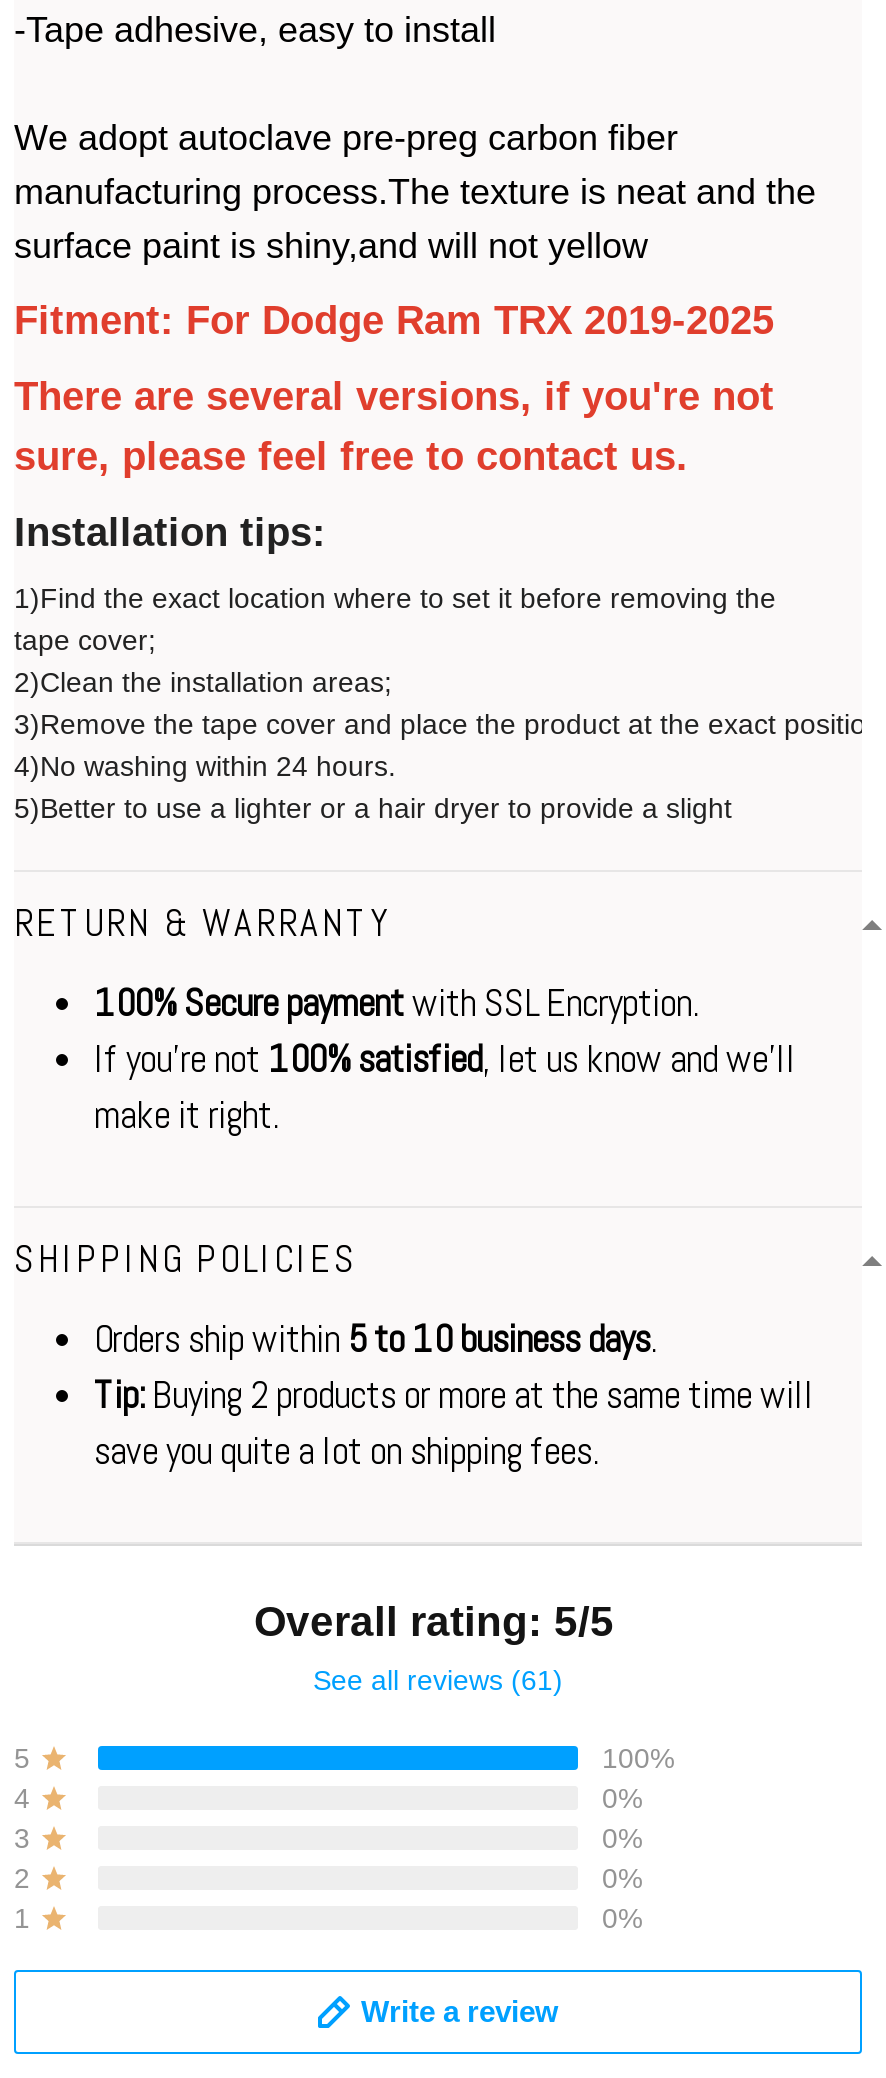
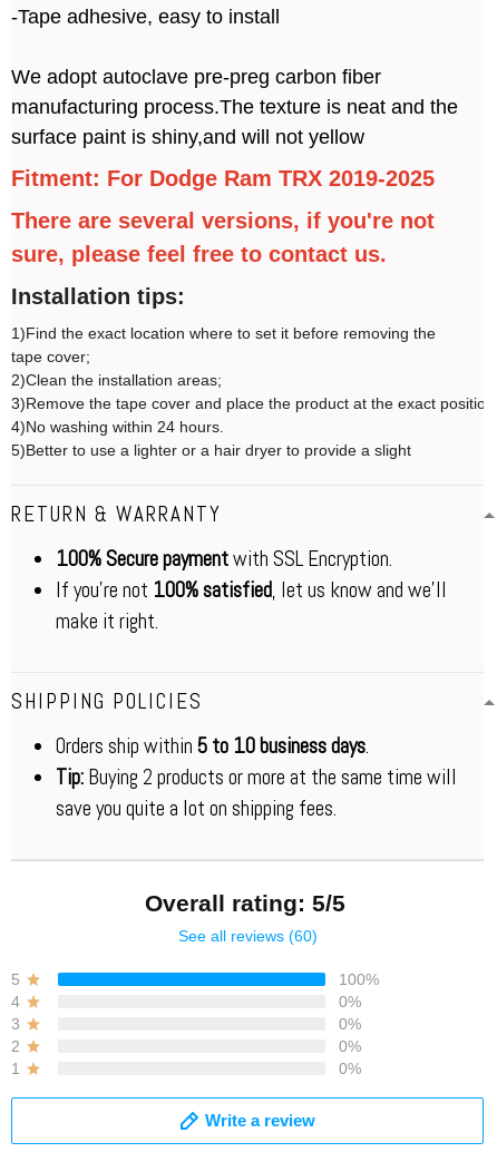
- See all reviews (61)
+ See all reviews (60)
